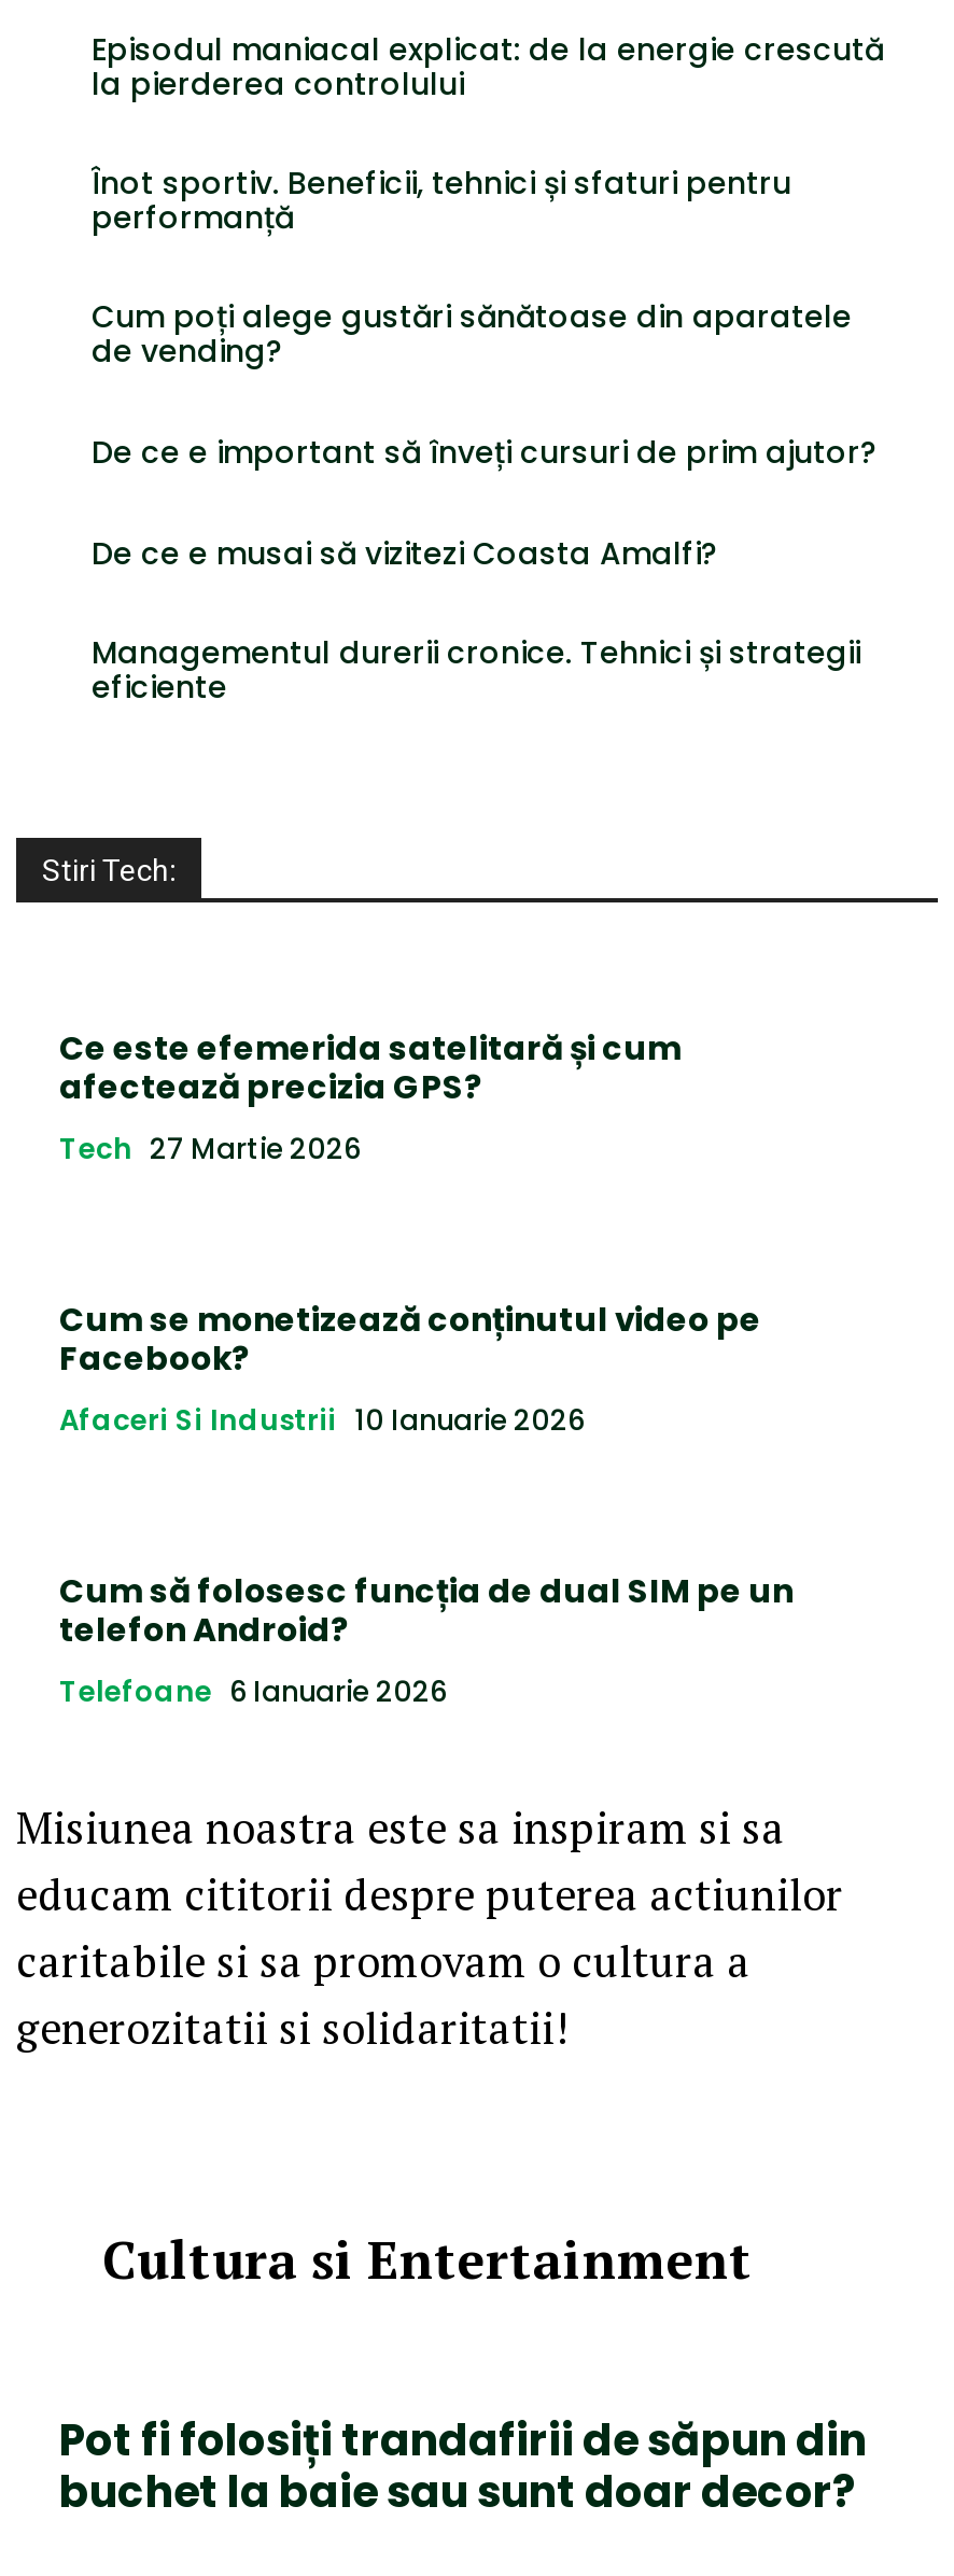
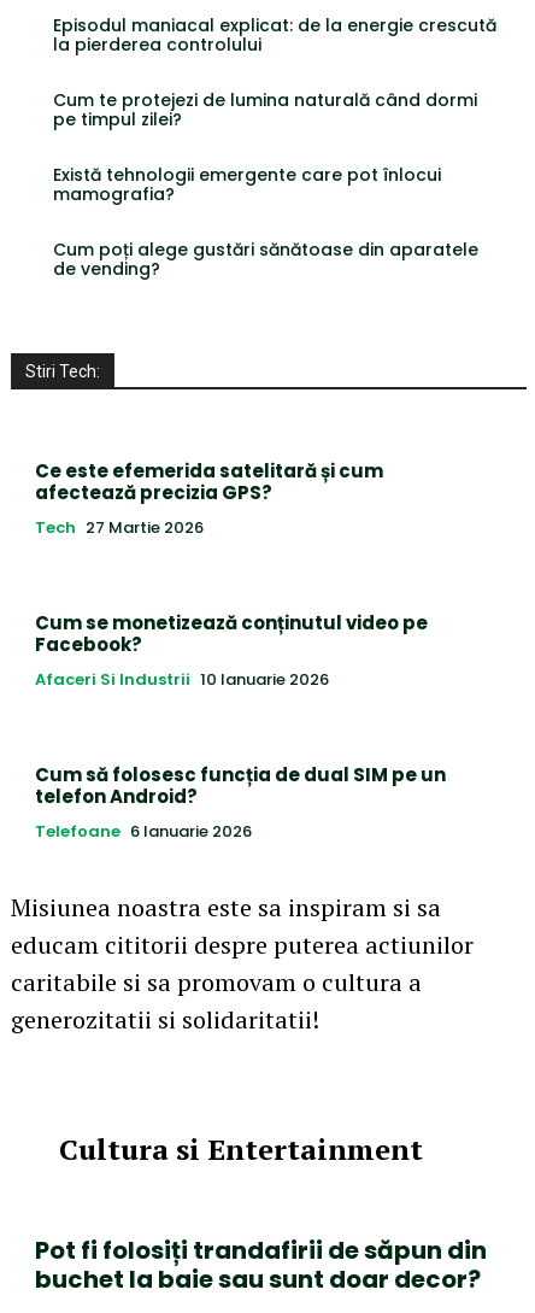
- Înot sportiv. Beneficii, tehnici și sfaturi pentru
- performanță
+ Cum te protejezi de lumina naturală când dormi
+ pe timpul zilei?
+ Există tehnologii emergente care pot înlocui
+ mamografia?

moved down: Cum poți alege gustări sănătoase din aparatele | de vending?

- De ce e important să înveți cursuri de prim ajutor?
- De ce e musai să vizitezi Coasta Amalfi?
- Managementul durerii cronice. Tehnici și strategii
- eficiente
